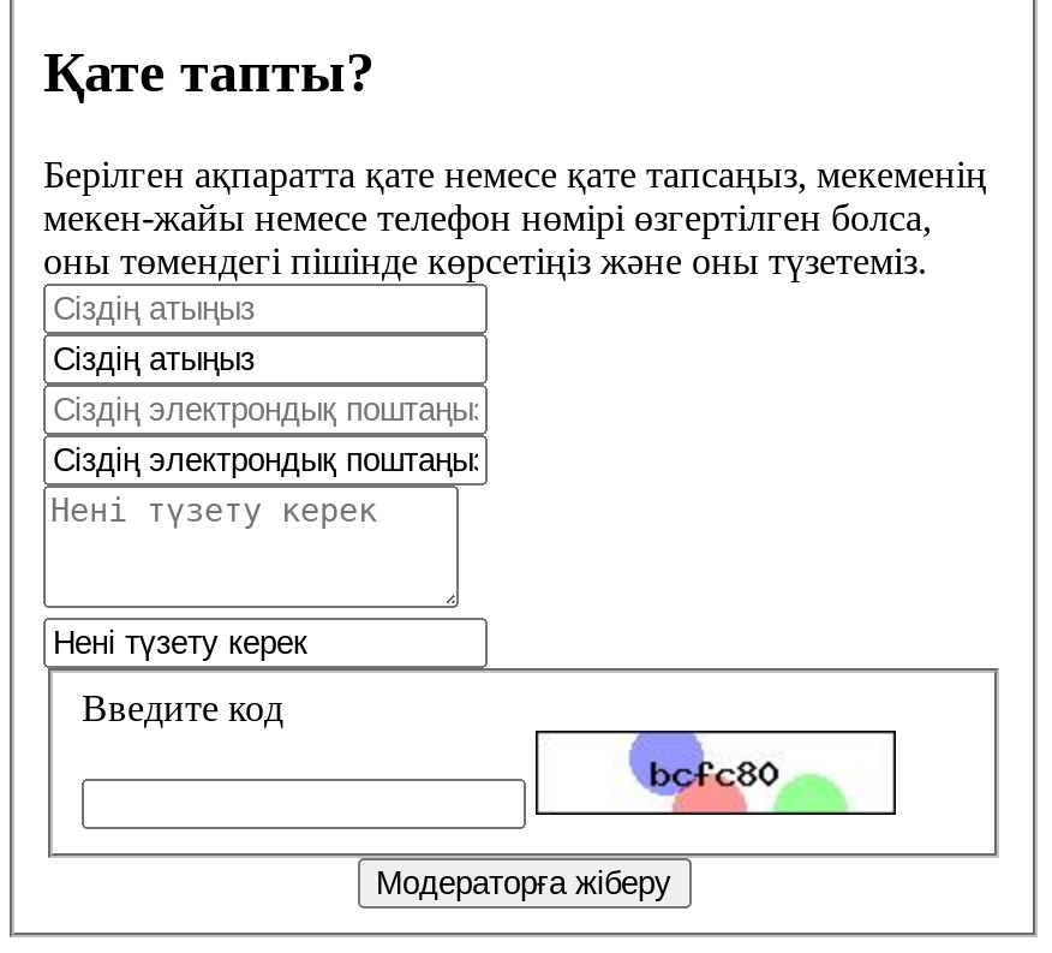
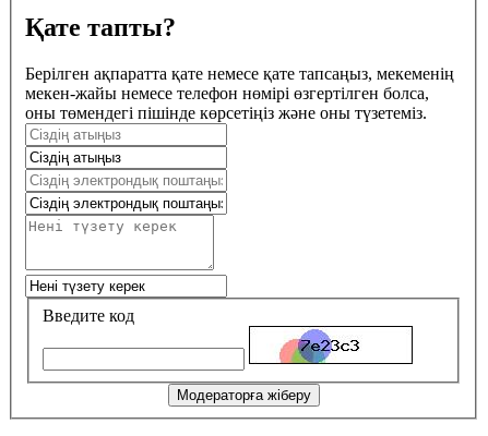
- [image]
+ [image]
